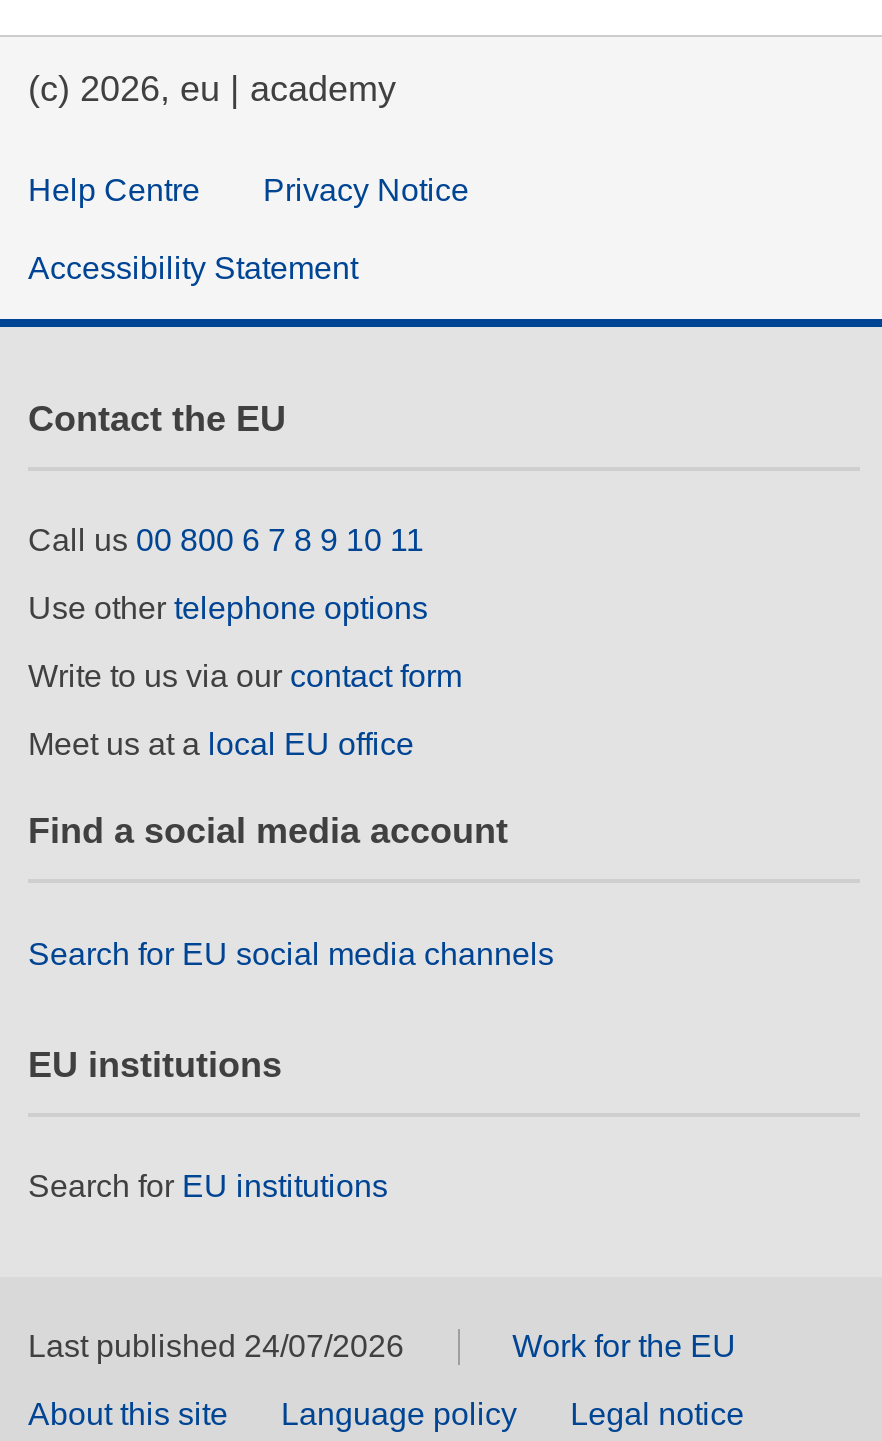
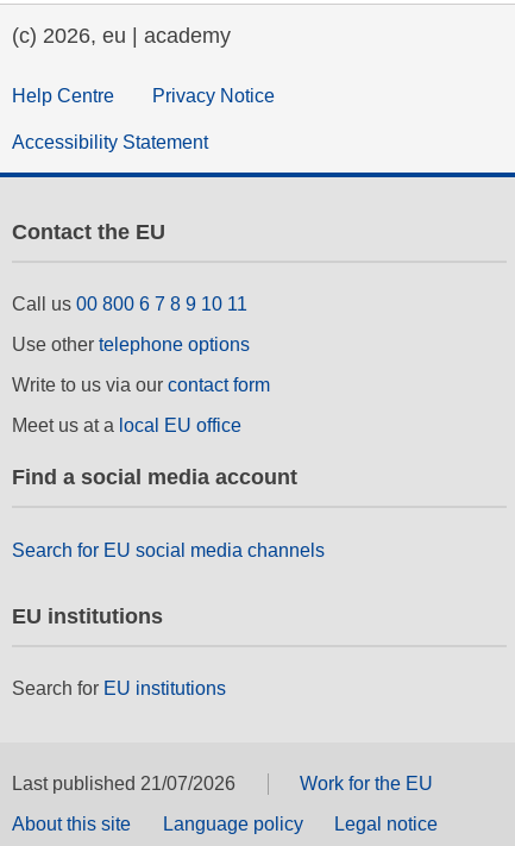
- Last published 24/07/2026
+ Last published 21/07/2026
